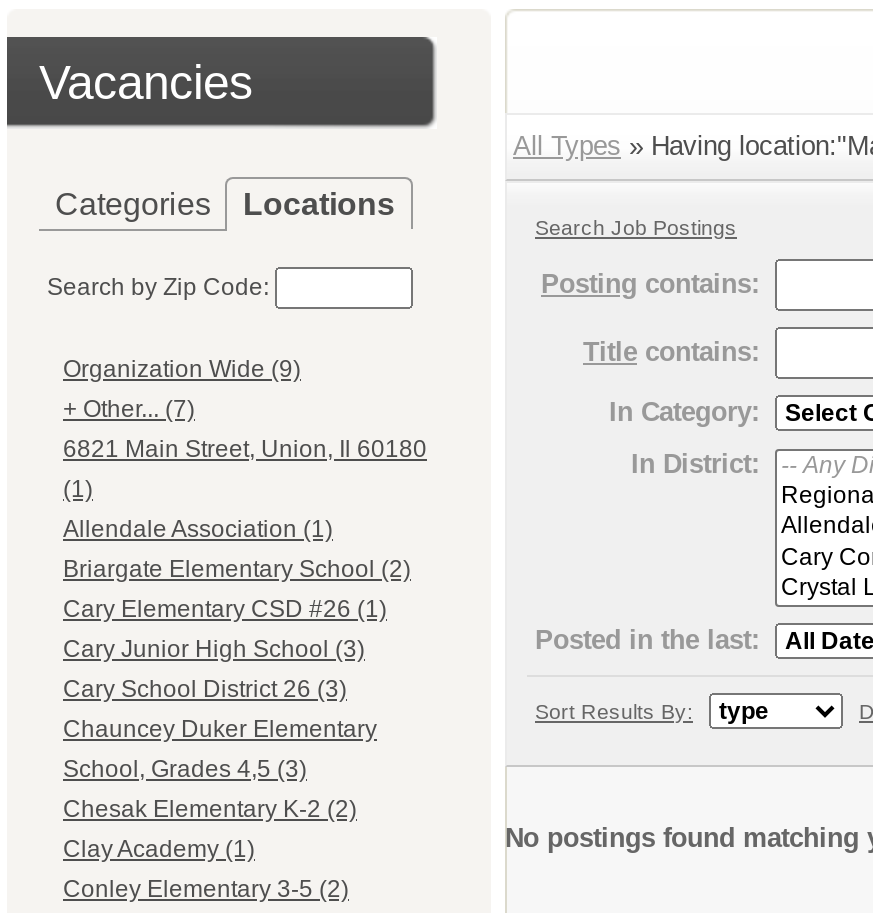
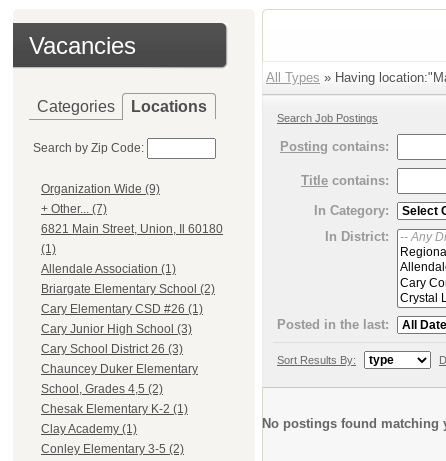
- School, Grades 4,5 (3)
+ School, Grades 4,5 (2)

- Chesak Elementary K-2 (2)
+ Chesak Elementary K-2 (1)
